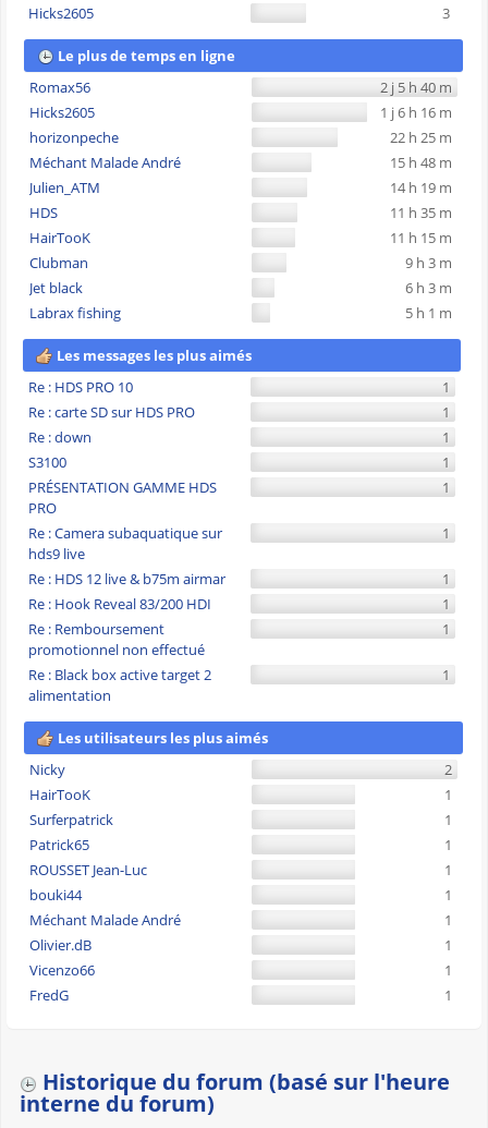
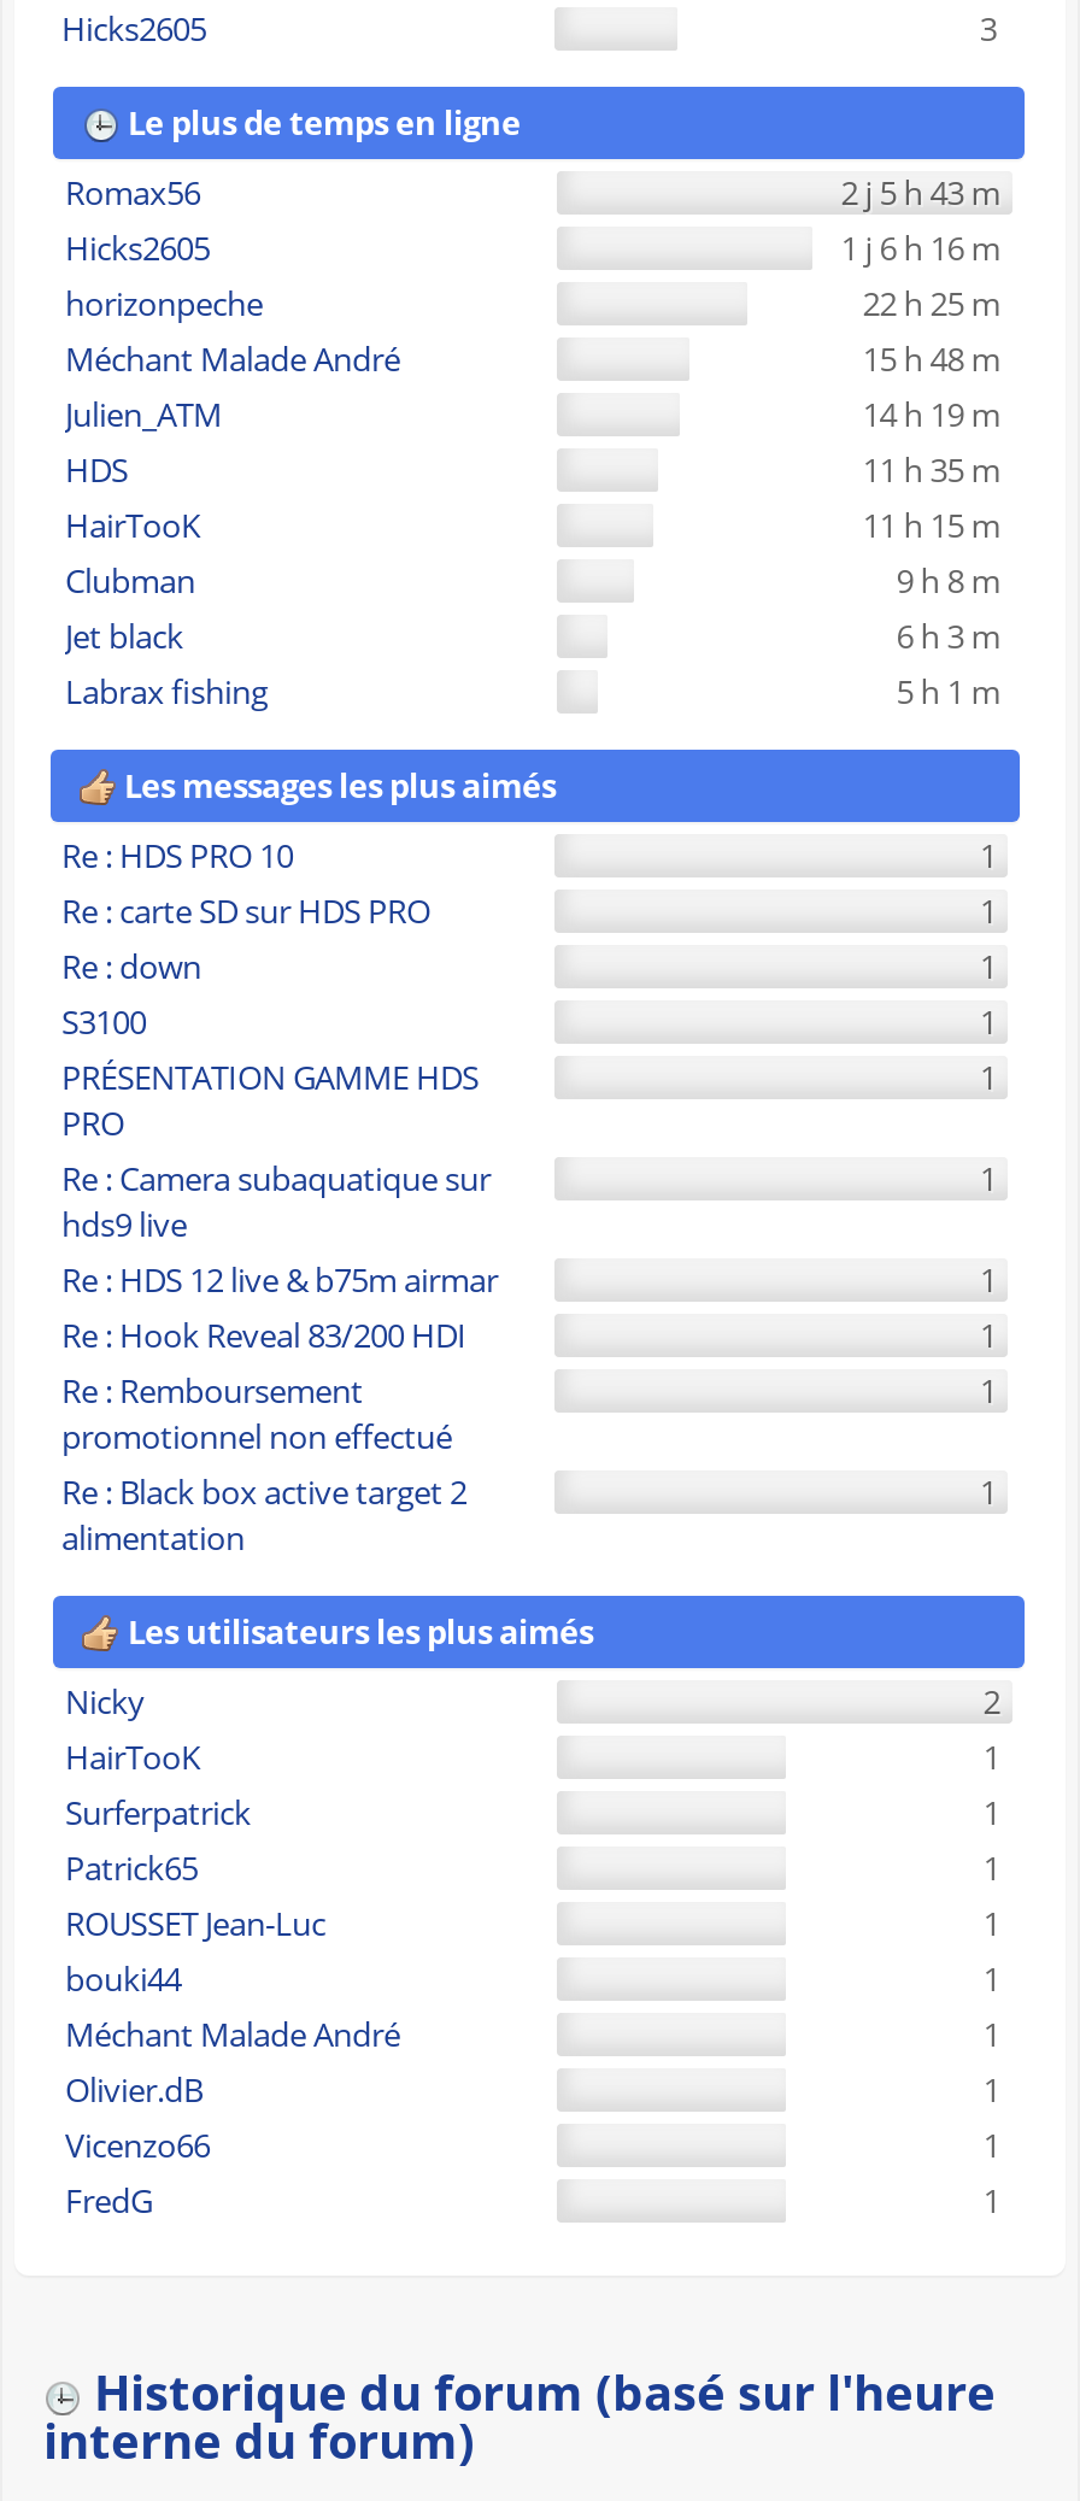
- 2 j 5 h 40 m
+ 2 j 5 h 43 m

- 9 h 3 m
+ 9 h 8 m
